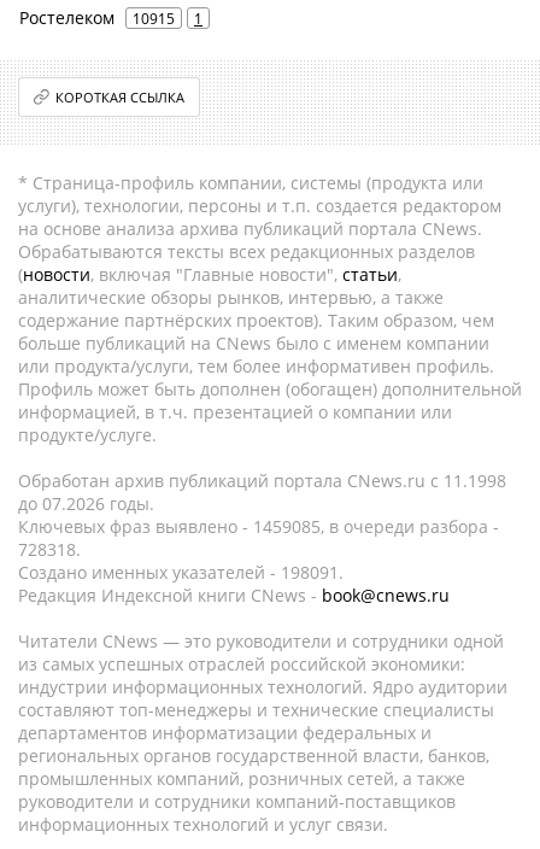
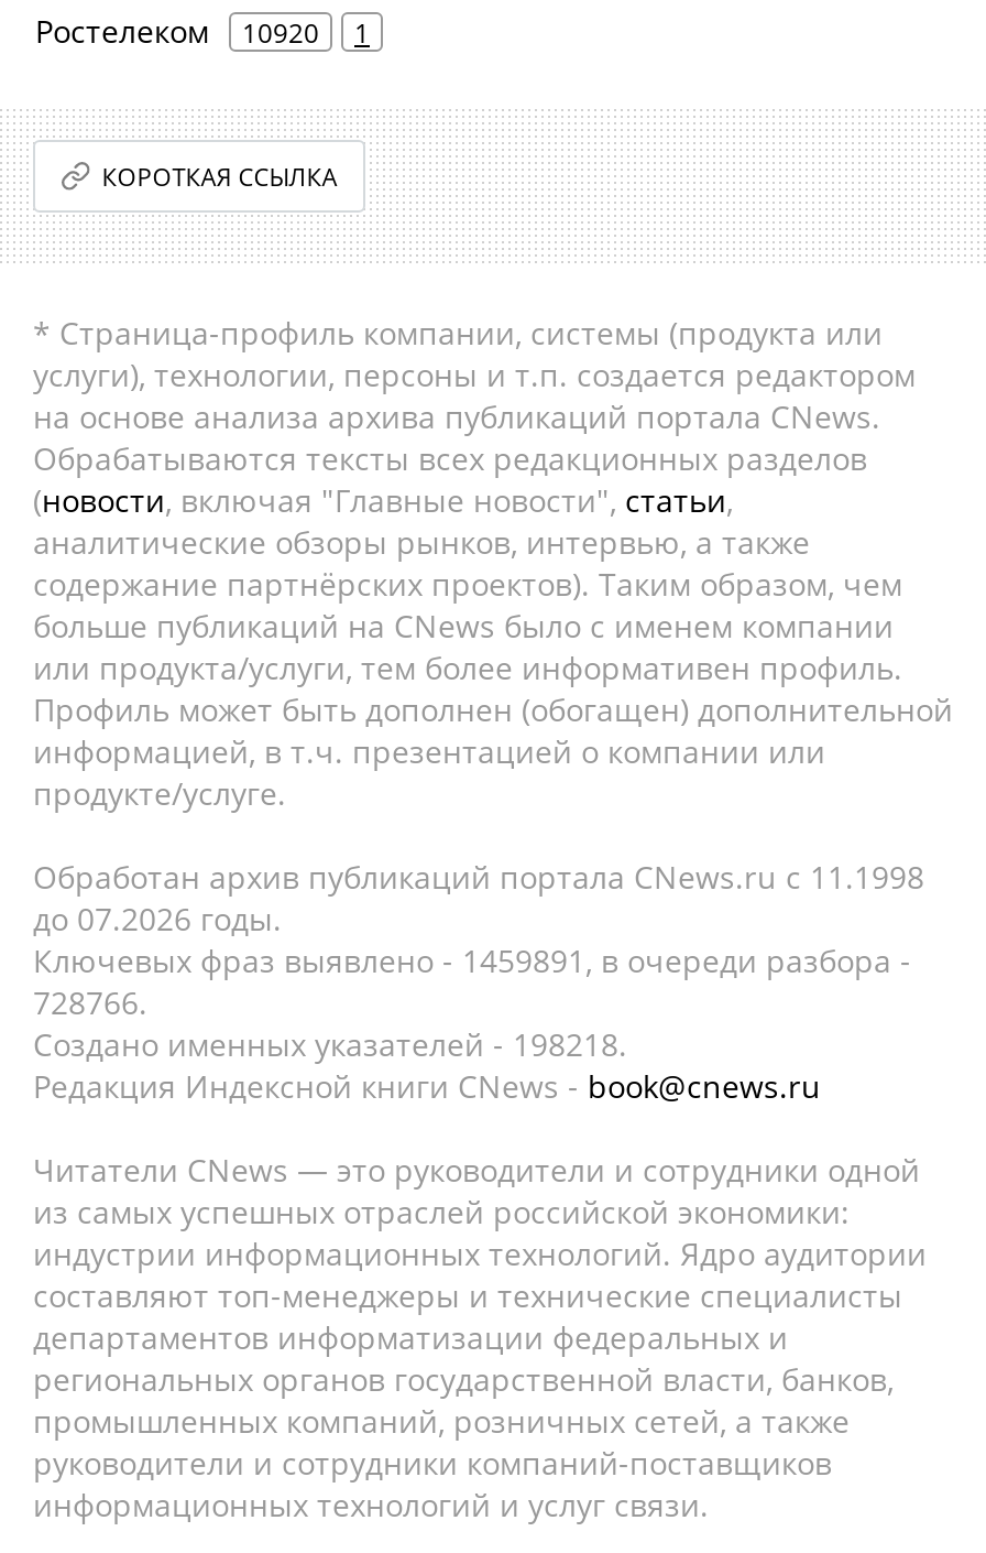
- Ростелеком 10915 1
+ Ростелеком 10920 1

- Ключевых фраз выявлено - 1459085, в очереди разбора -
+ Ключевых фраз выявлено - 1459891, в очереди разбора -

- 728318.
+ 728766.

- Создано именных указателей - 198091.
+ Создано именных указателей - 198218.
